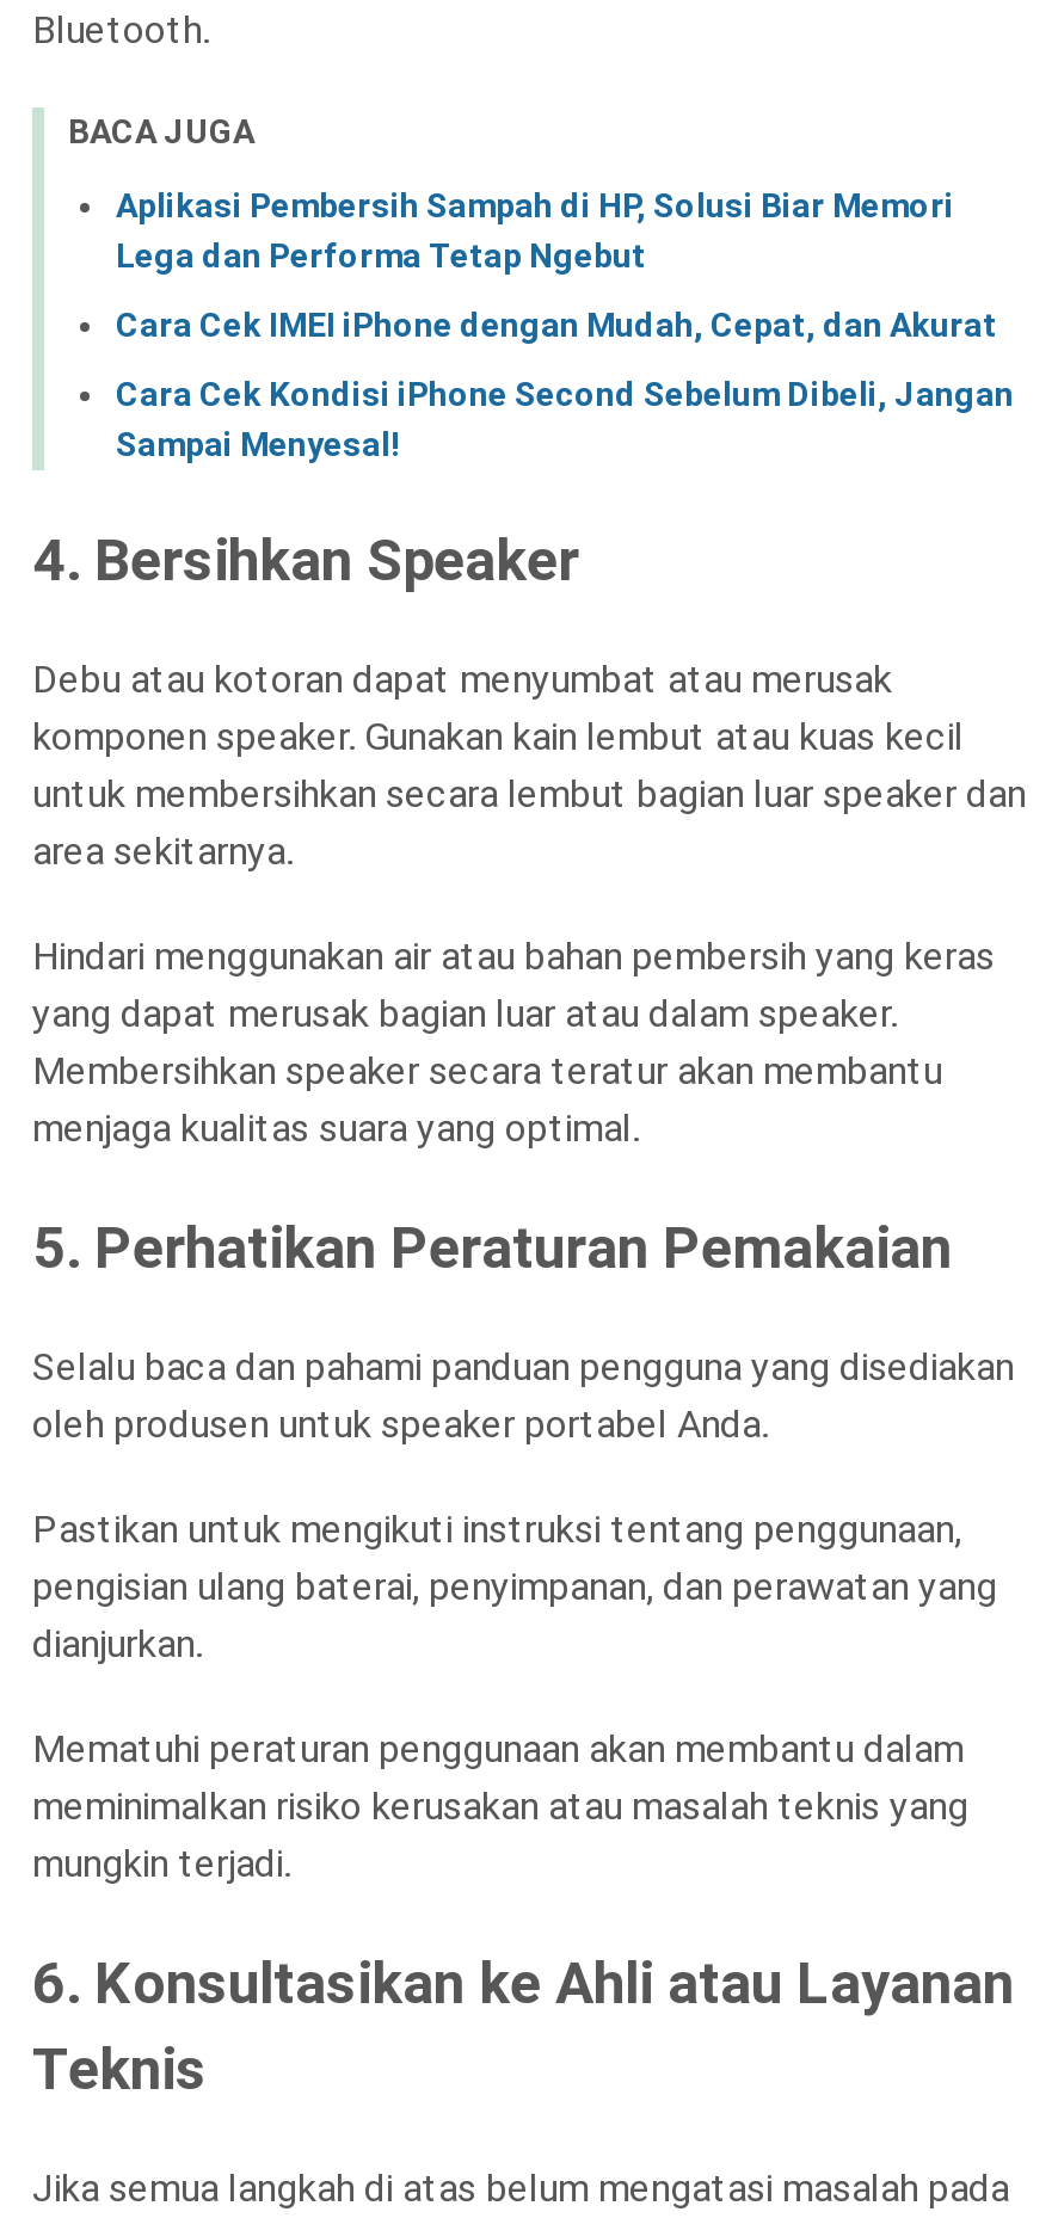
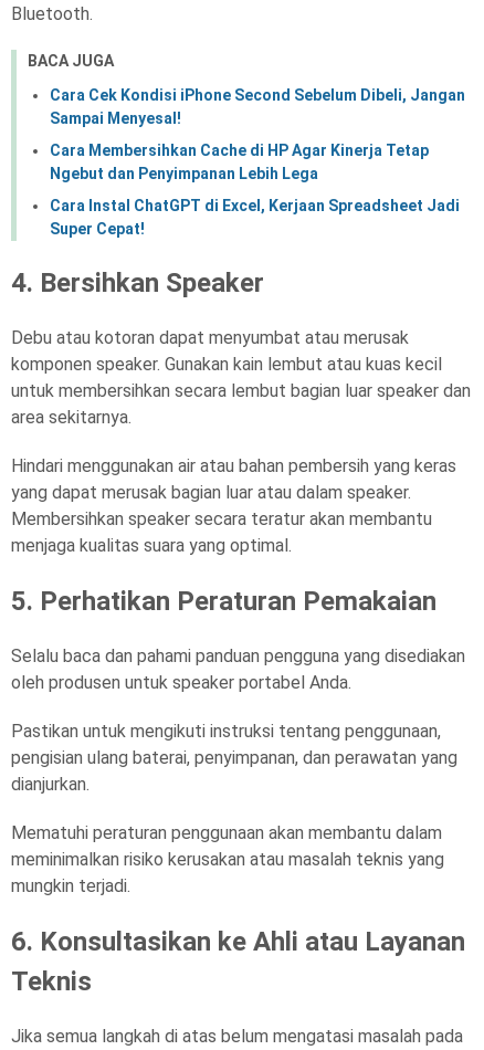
- Aplikasi Pembersih Sampah di HP, Solusi Biar Memori
- Lega dan Performa Tetap Ngebut
- Cara Cek IMEI iPhone dengan Mudah, Cepat, dan Akurat

moved up: Cara Cek Kondisi iPhone Second Sebelum Dibeli, Jangan | Sampai Menyesal!

+ Cara Membersihkan Cache di HP Agar Kinerja Tetap
+ Ngebut dan Penyimpanan Lebih Lega
+ Cara Instal ChatGPT di Excel, Kerjaan Spreadsheet Jadi
+ Super Cepat!
